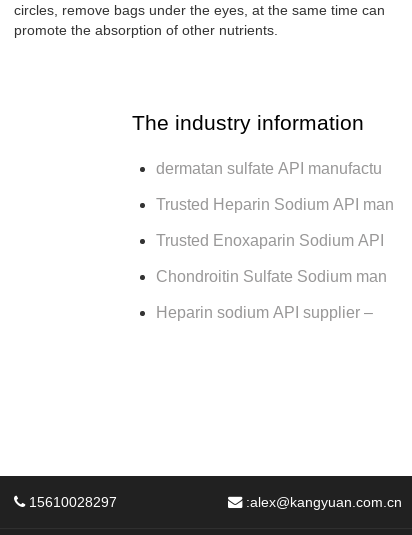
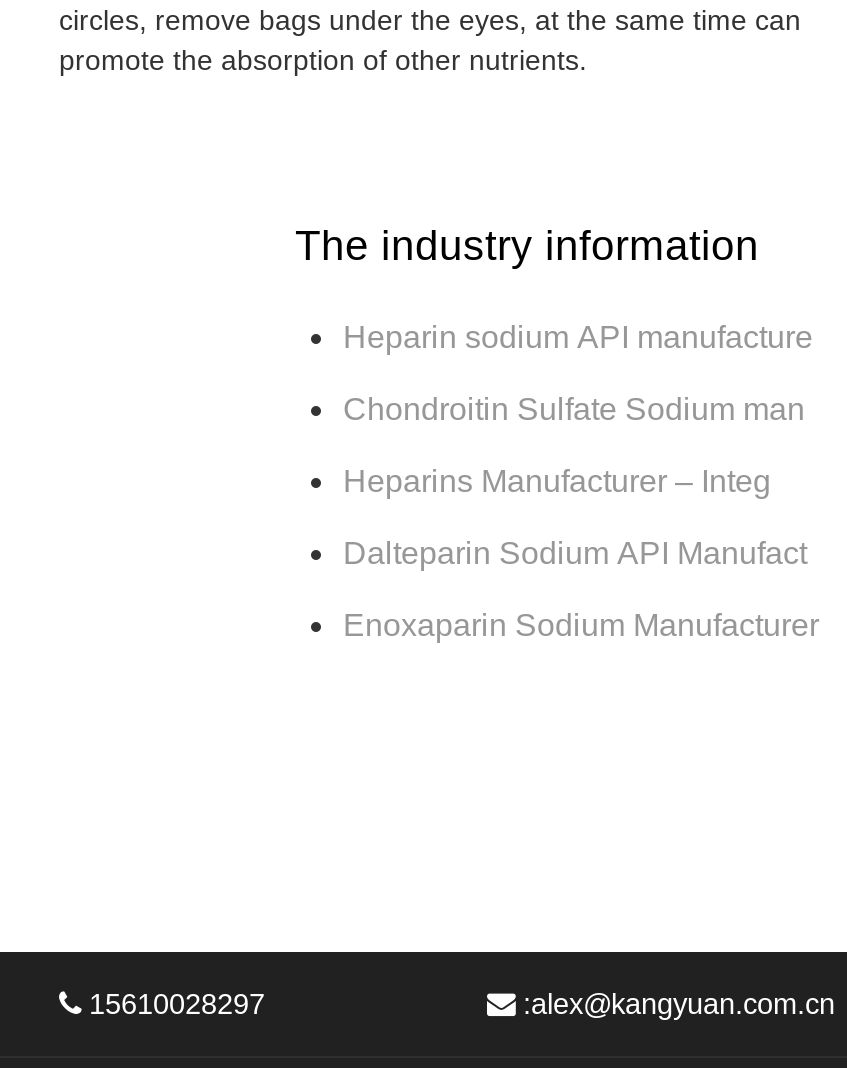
- dermatan sulfate API manufactu
- Trusted Heparin Sodium API man
- Trusted Enoxaparin Sodium API
+ Heparin sodium API manufacture

moved up: Chondroitin Sulfate Sodium man

- Heparin sodium API supplier –
+ Heparins Manufacturer – Integ
+ Dalteparin Sodium API Manufact
+ Enoxaparin Sodium Manufacturer
